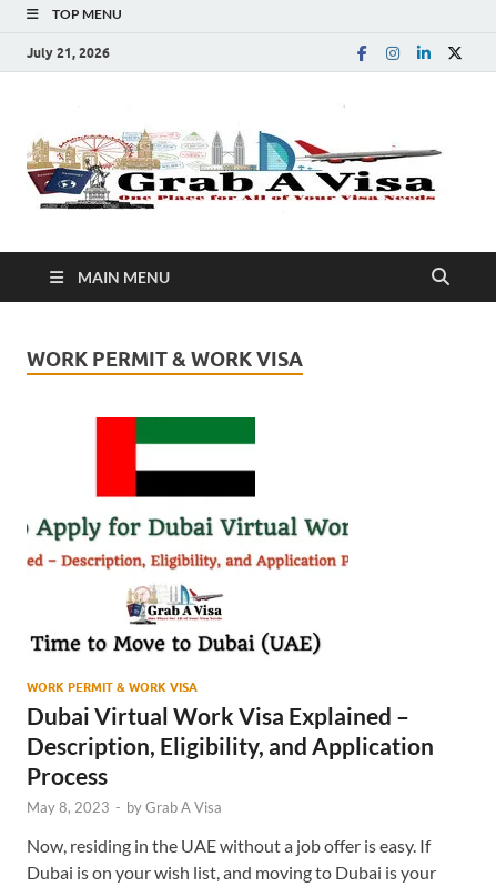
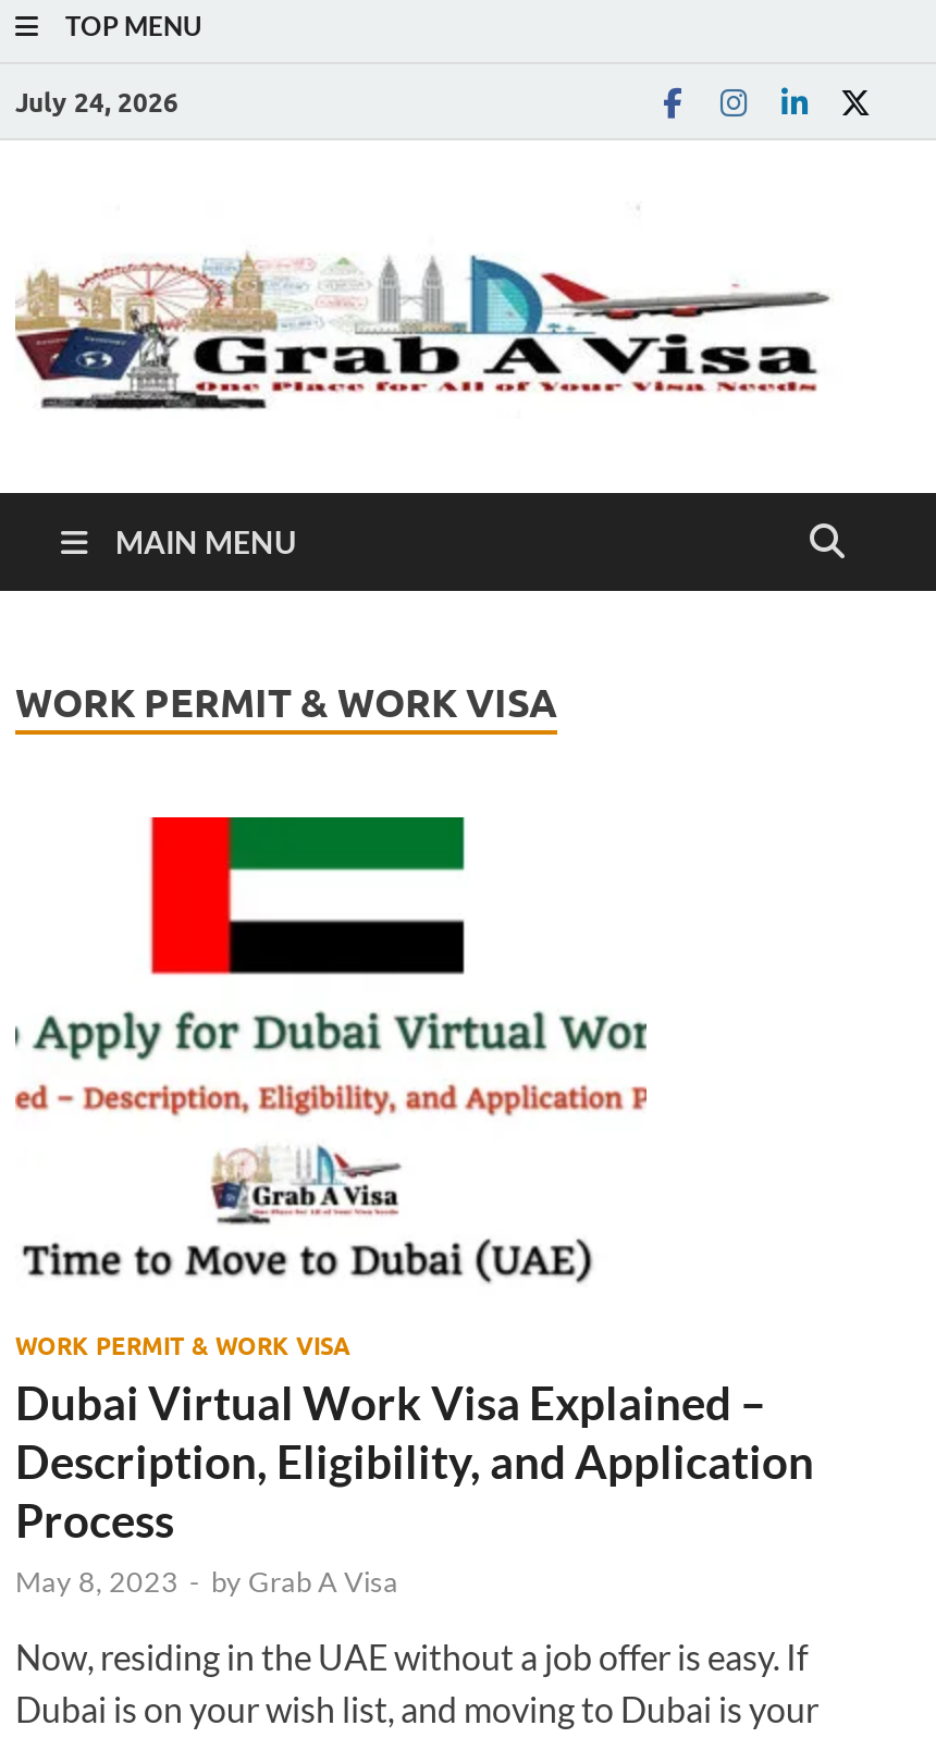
- July 21, 2026
+ July 24, 2026
